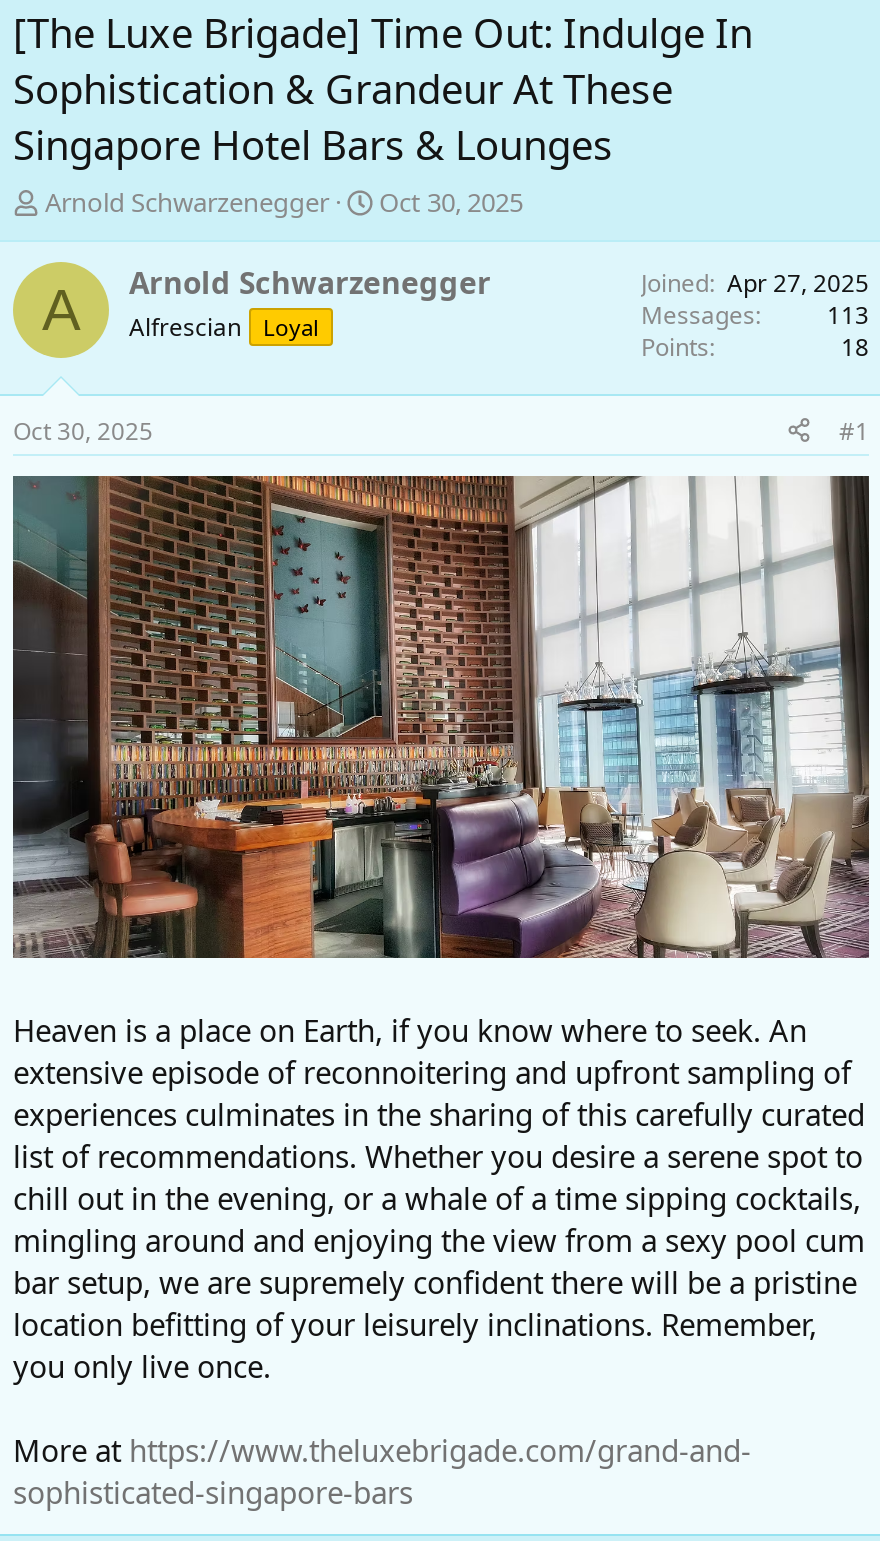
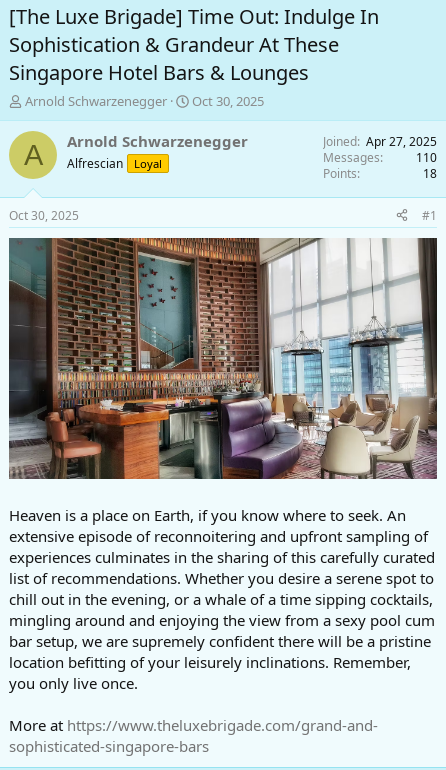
- 113
+ 110
